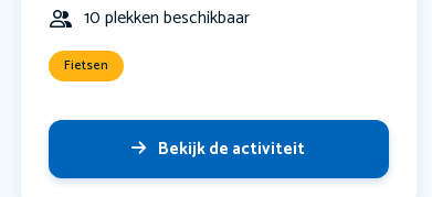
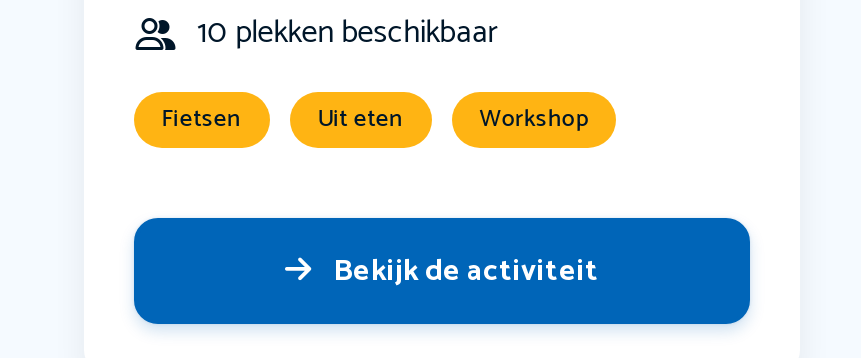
+ Uit eten
+ Workshop
